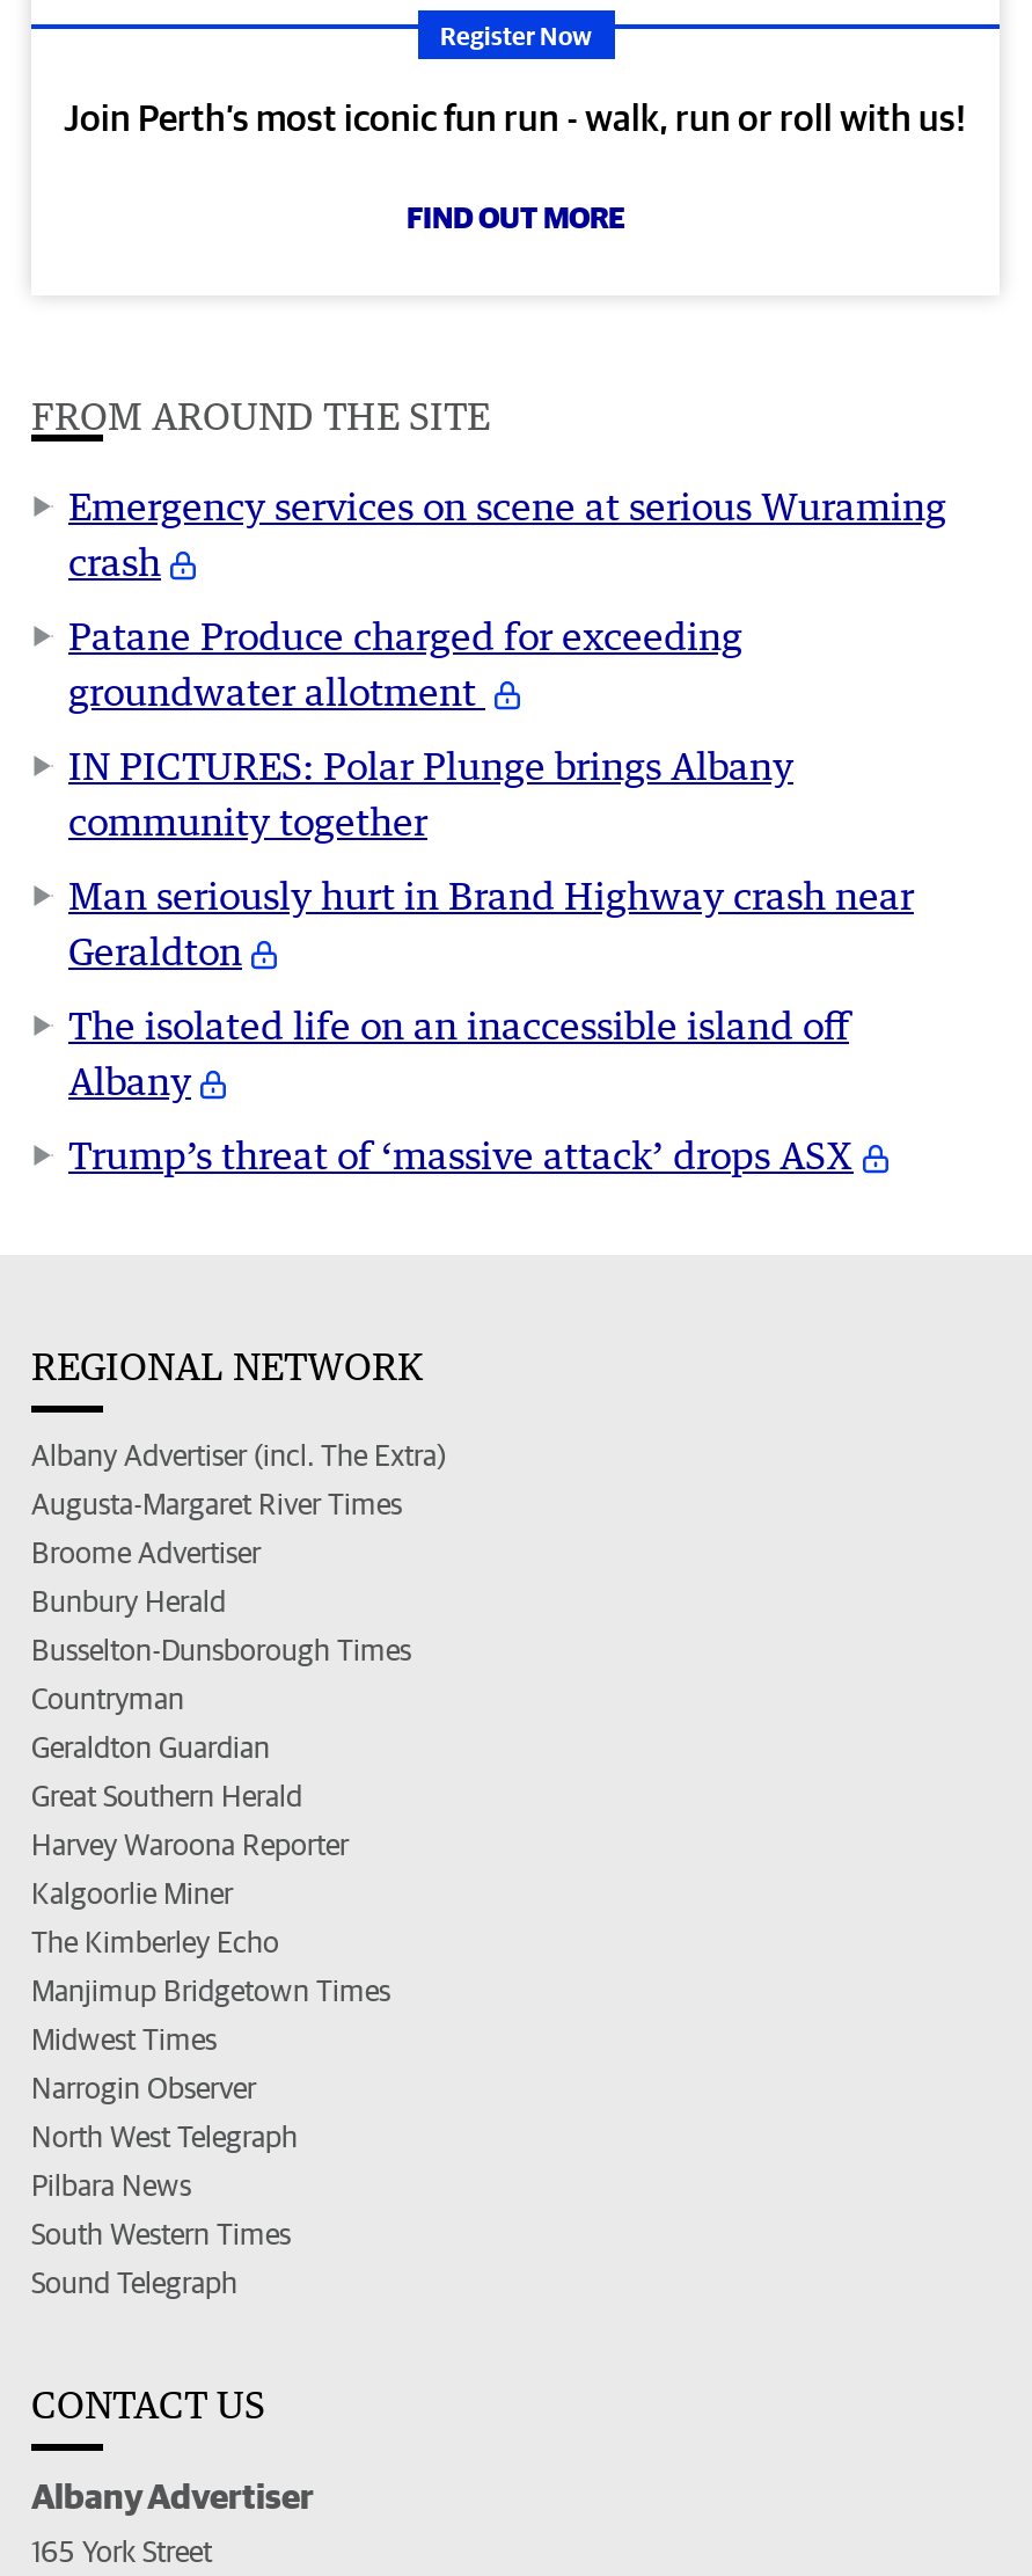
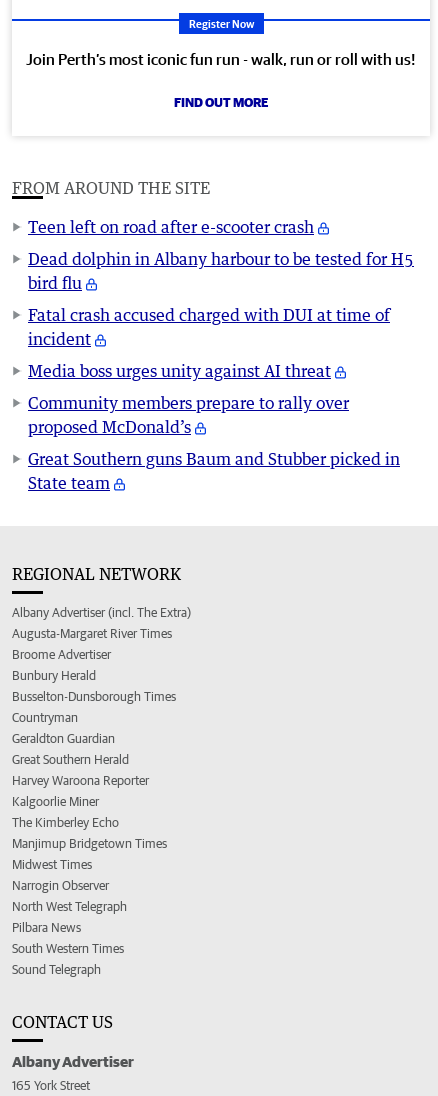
- Emergency services on scene at serious Wuraming
- crash
+ Teen left on road after e-scooter crash

- Patane Produce charged for exceeding
- groundwater allotment
+ Dead dolphin in Albany harbour to be tested for H5
+ bird flu

- IN PICTURES: Polar Plunge brings Albany
- community together
+ Fatal crash accused charged with DUI at time of
+ incident

- Man seriously hurt in Brand Highway crash near
- Geraldton
+ Media boss urges unity against AI threat

- The isolated life on an inaccessible island off
- Albany
+ Community members prepare to rally over
+ proposed McDonald’s

- Trump’s threat of ‘massive attack’ drops ASX
+ Great Southern guns Baum and Stubber picked in
+ State team
